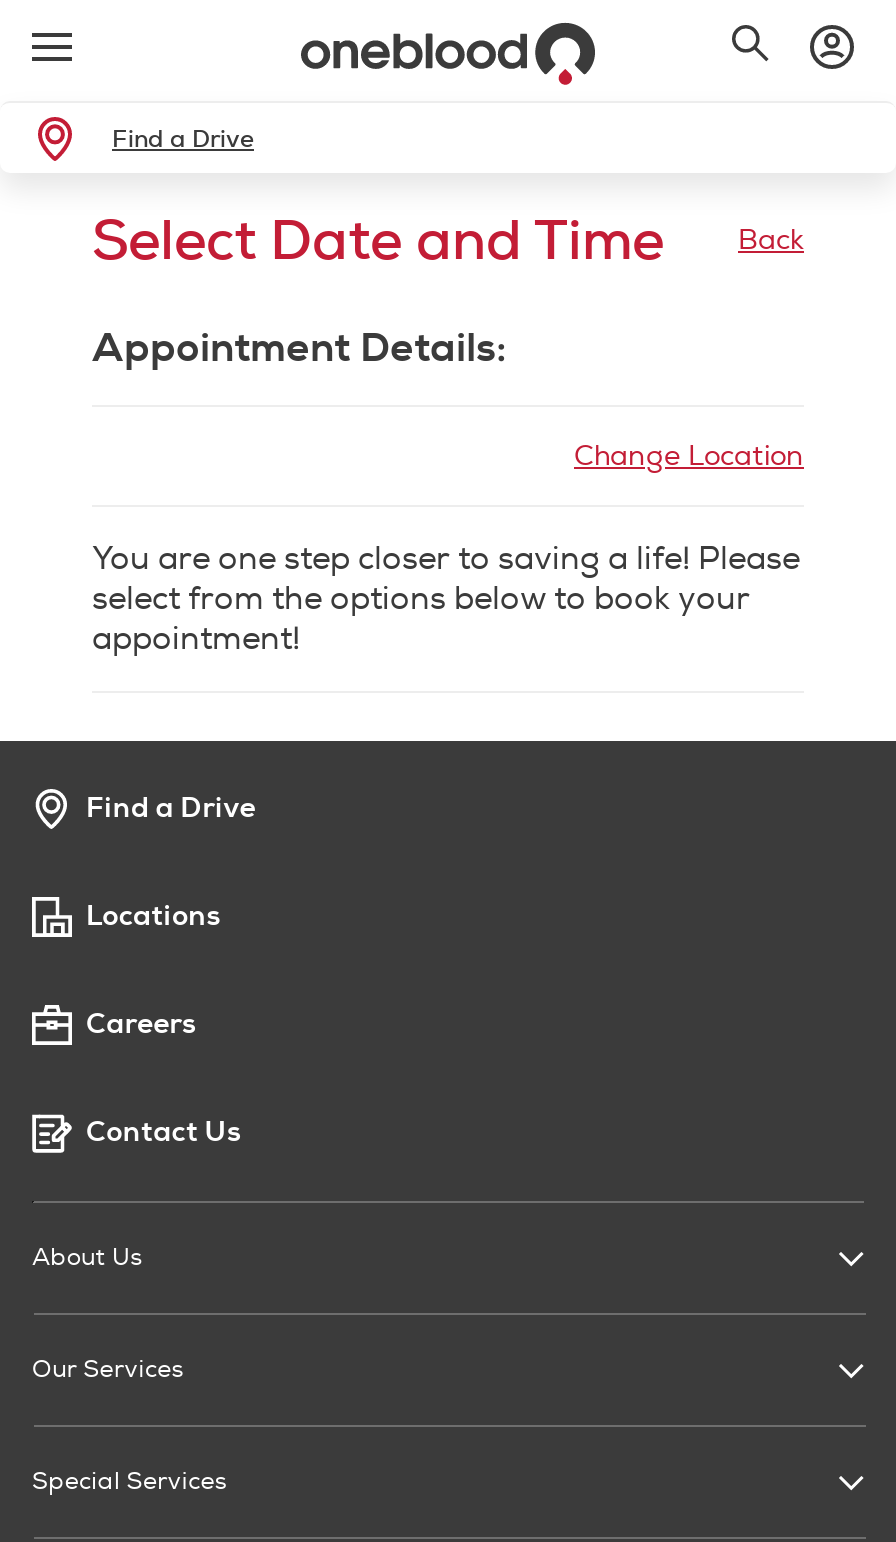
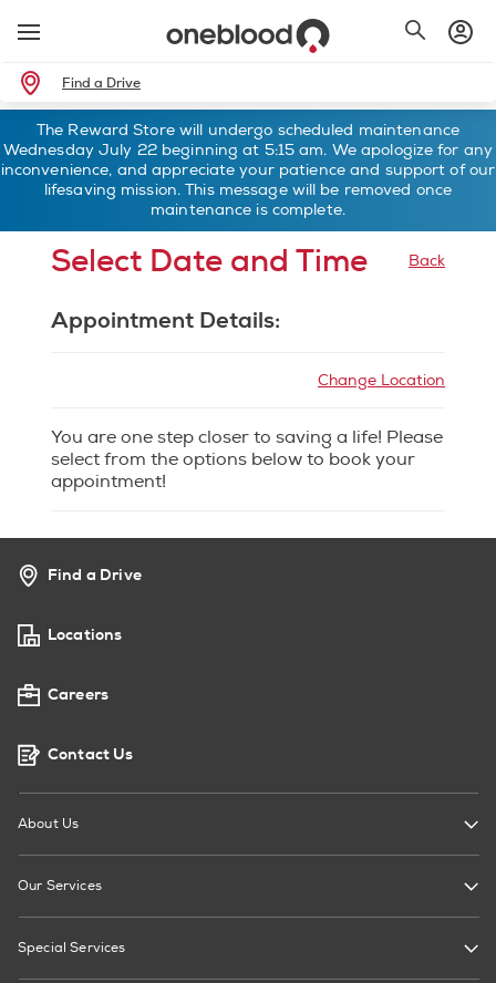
+ The Reward Store will undergo scheduled maintenance
+ Wednesday July 22 beginning at 5:15 am. We apologize for any
+ inconvenience, and appreciate your patience and support of our
+ lifesaving mission. This message will be removed once
+ maintenance is complete.
